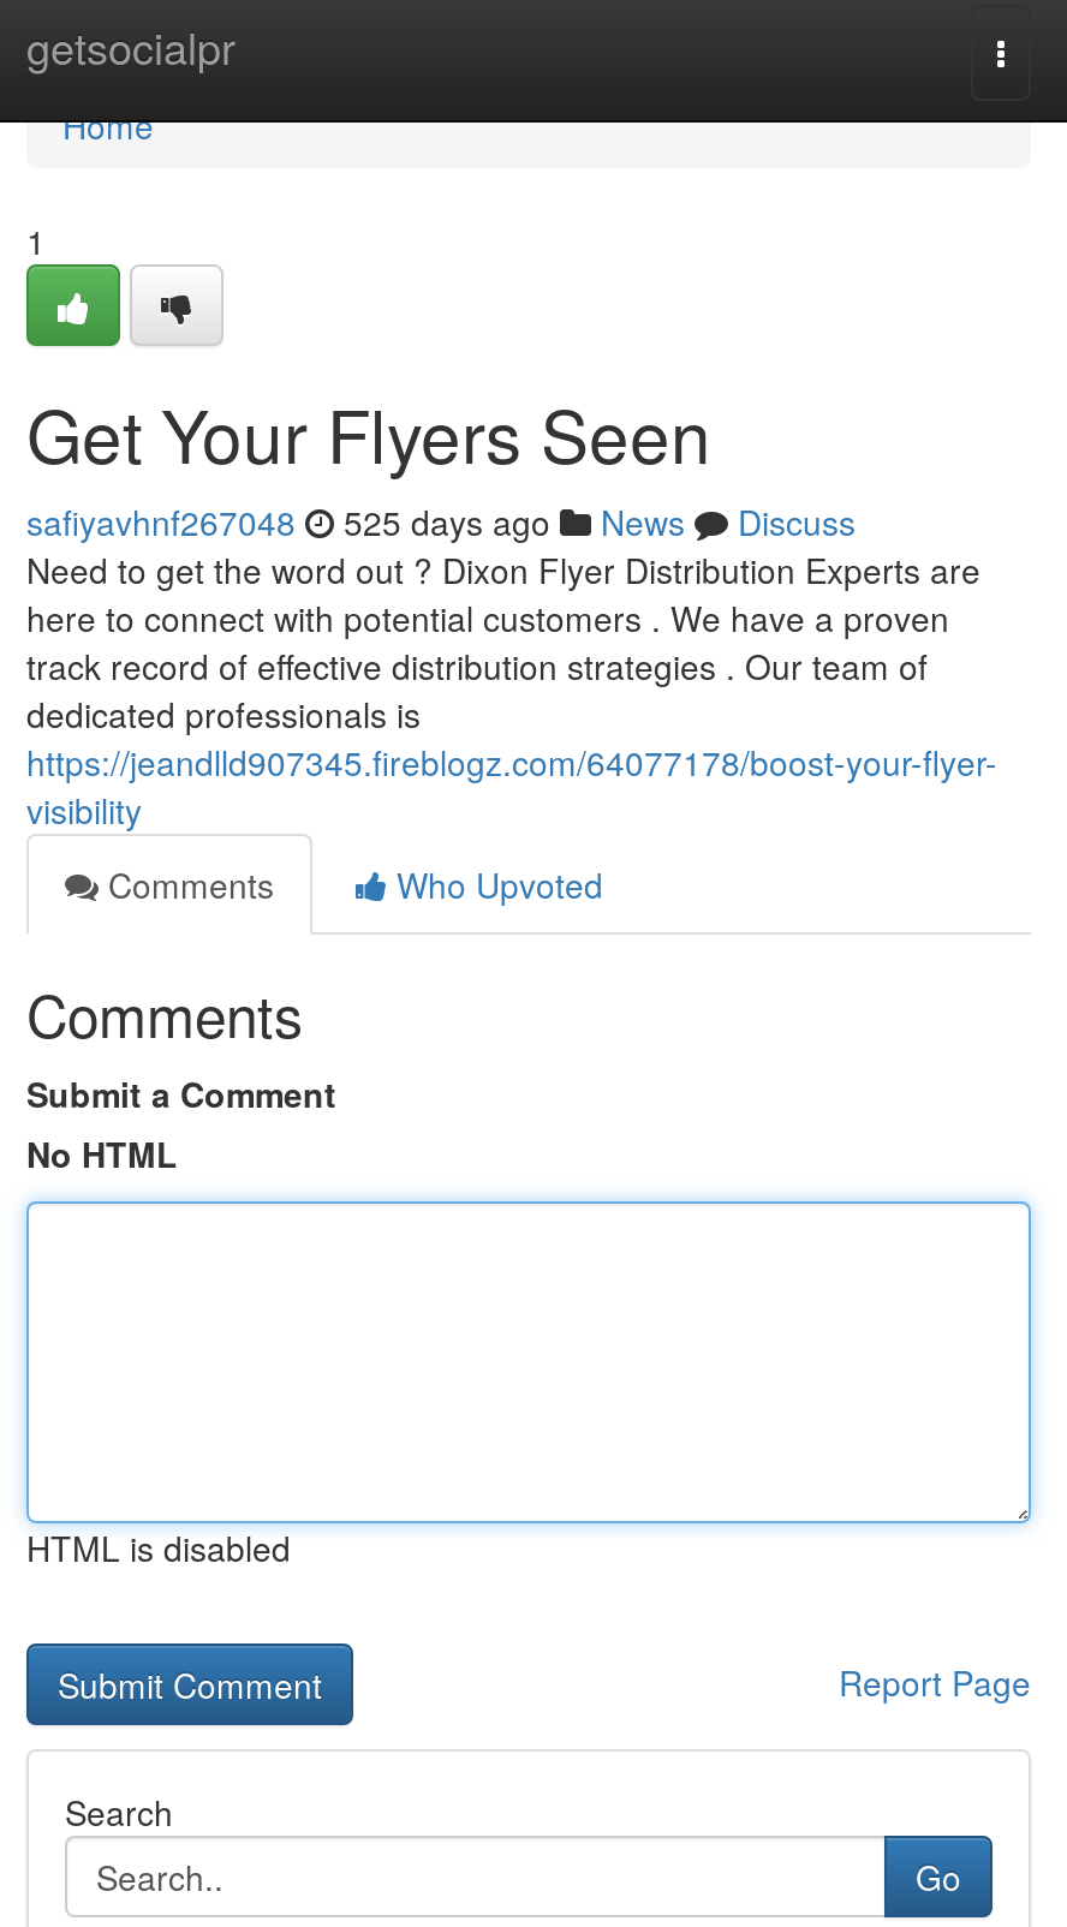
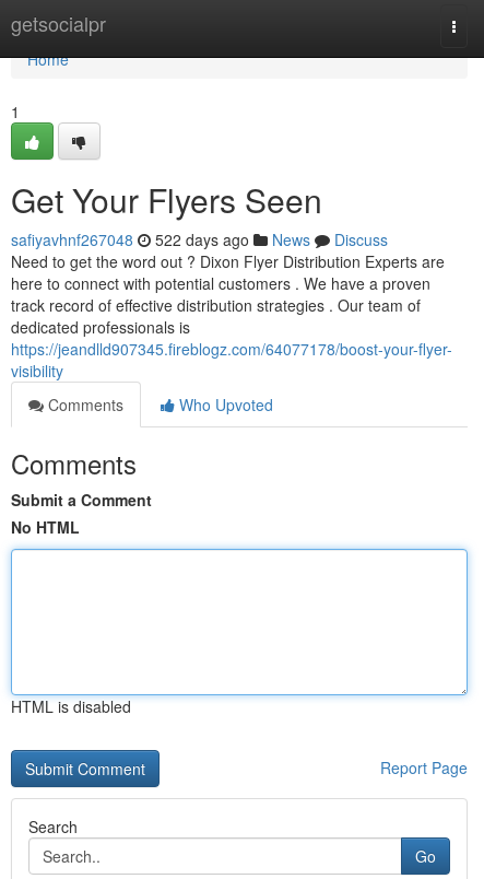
- safiyavhnf267048 525 days ago News Discuss
+ safiyavhnf267048 522 days ago News Discuss
